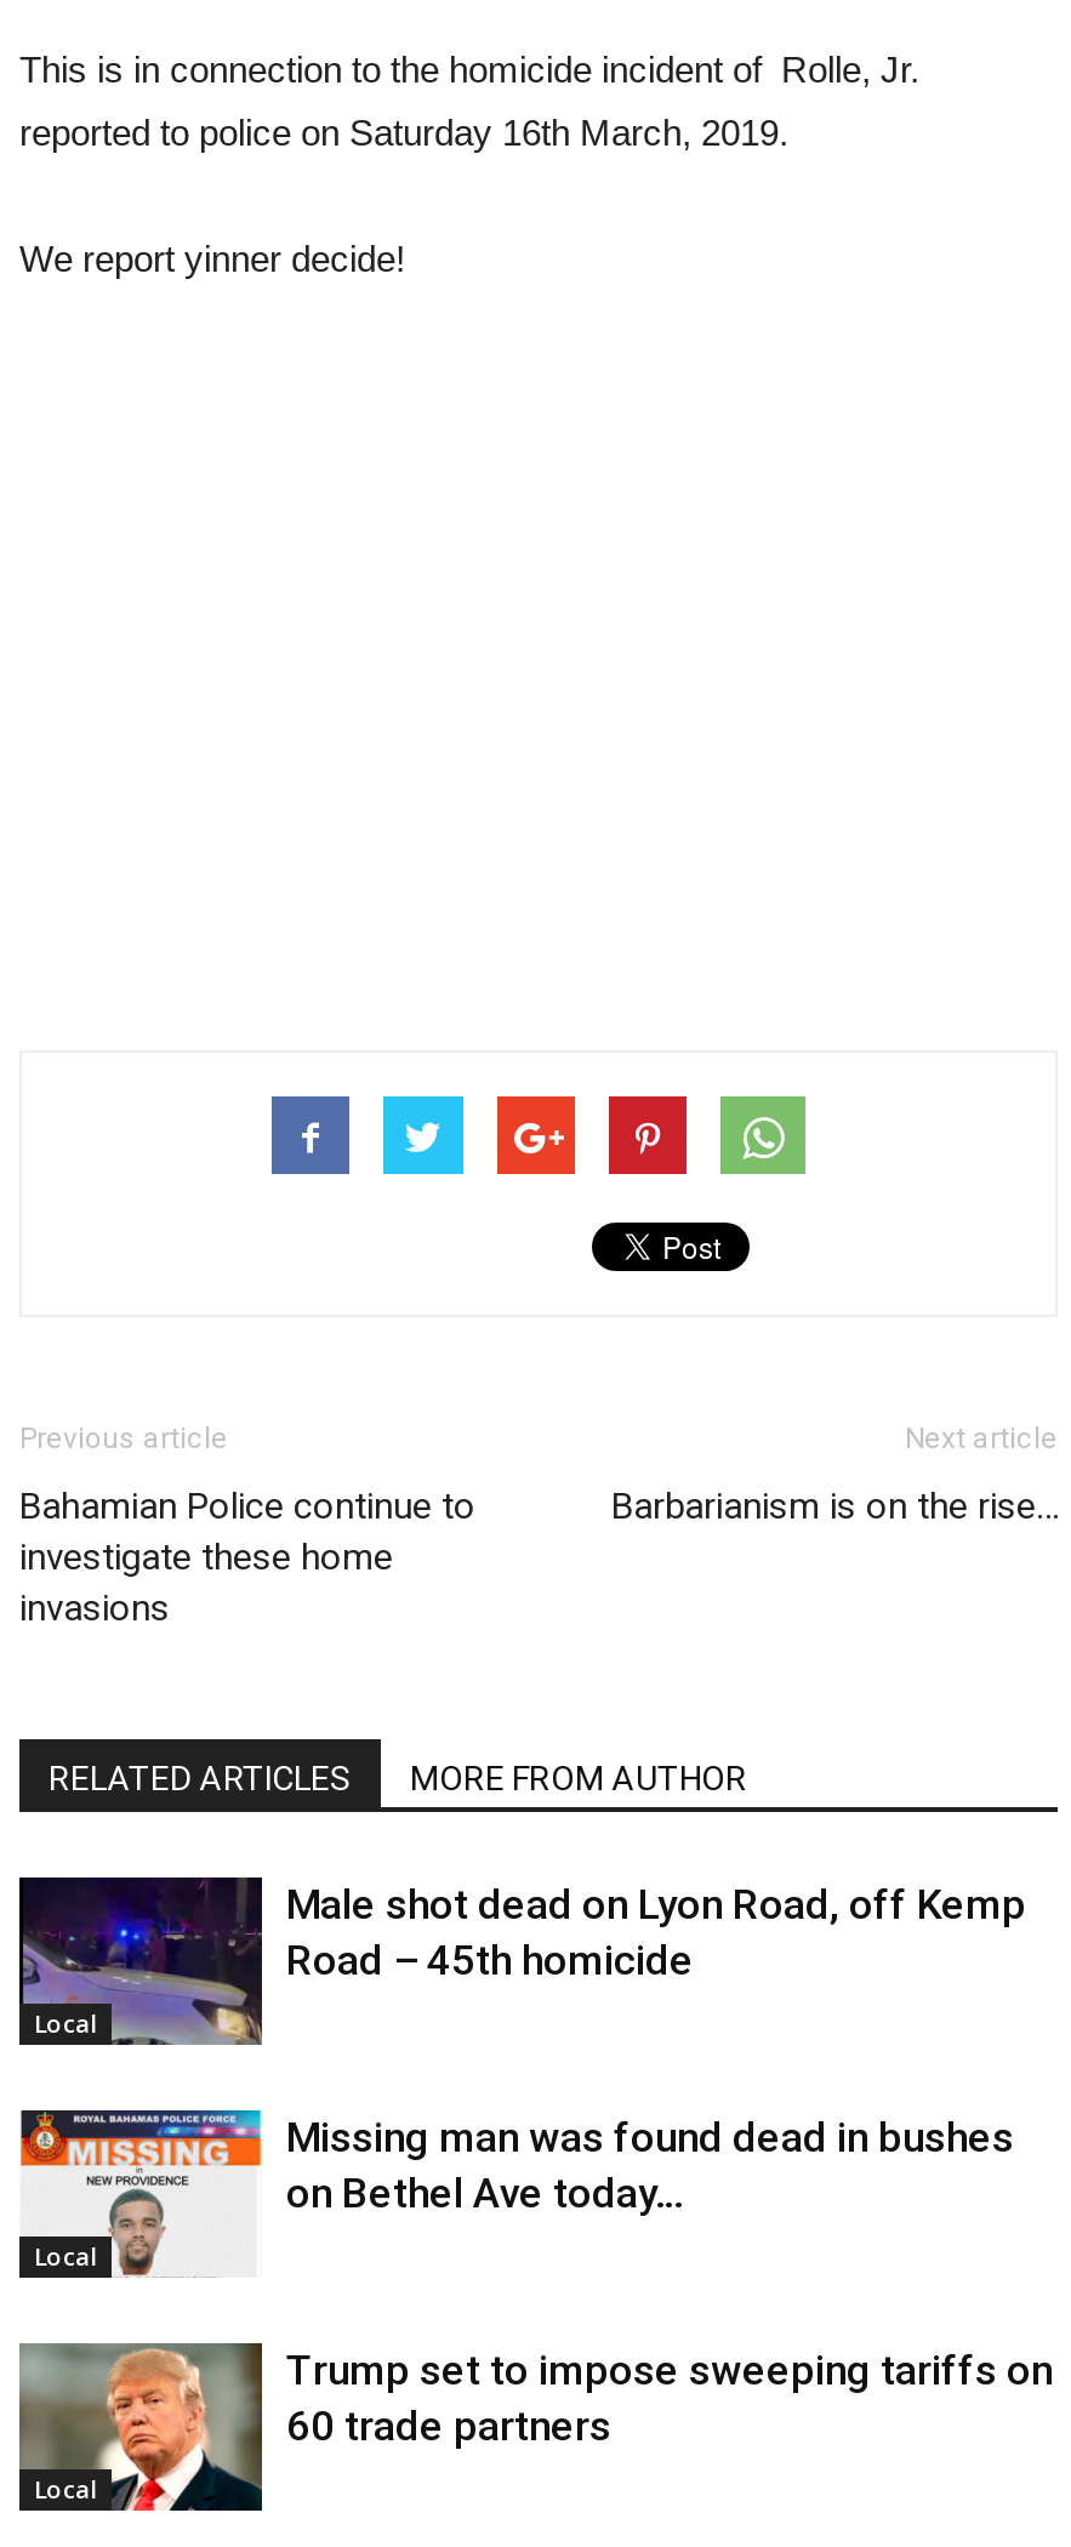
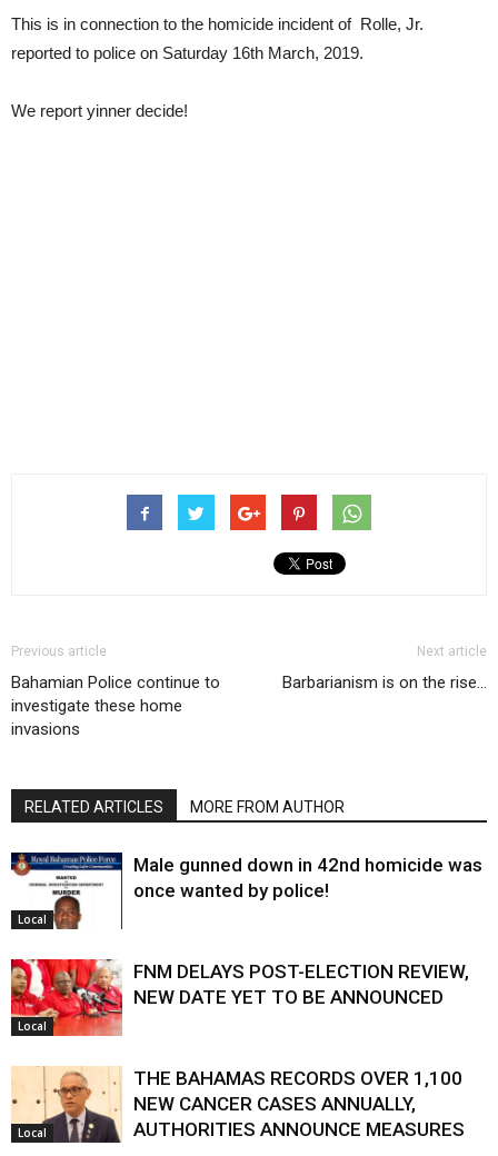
- [image]
- Male shot dead on Lyon Road, off Kemp
- Road – 45th homicide
+ [image]
+ Male gunned down in 42nd homicide was
+ once wanted by police!

- [image]
- Missing man was found dead in bushes
- on Bethel Ave today…
+ [image]
+ FNM DELAYS POST-ELECTION REVIEW,
+ NEW DATE YET TO BE ANNOUNCED

- [image]
- Trump set to impose sweeping tariffs on
- 60 trade partners
+ [image]
+ THE BAHAMAS RECORDS OVER 1,100
+ NEW CANCER CASES ANNUALLY,
+ AUTHORITIES ANNOUNCE MEASURES
